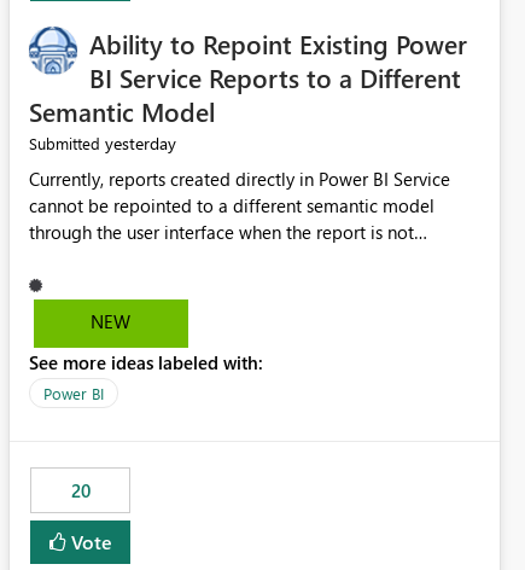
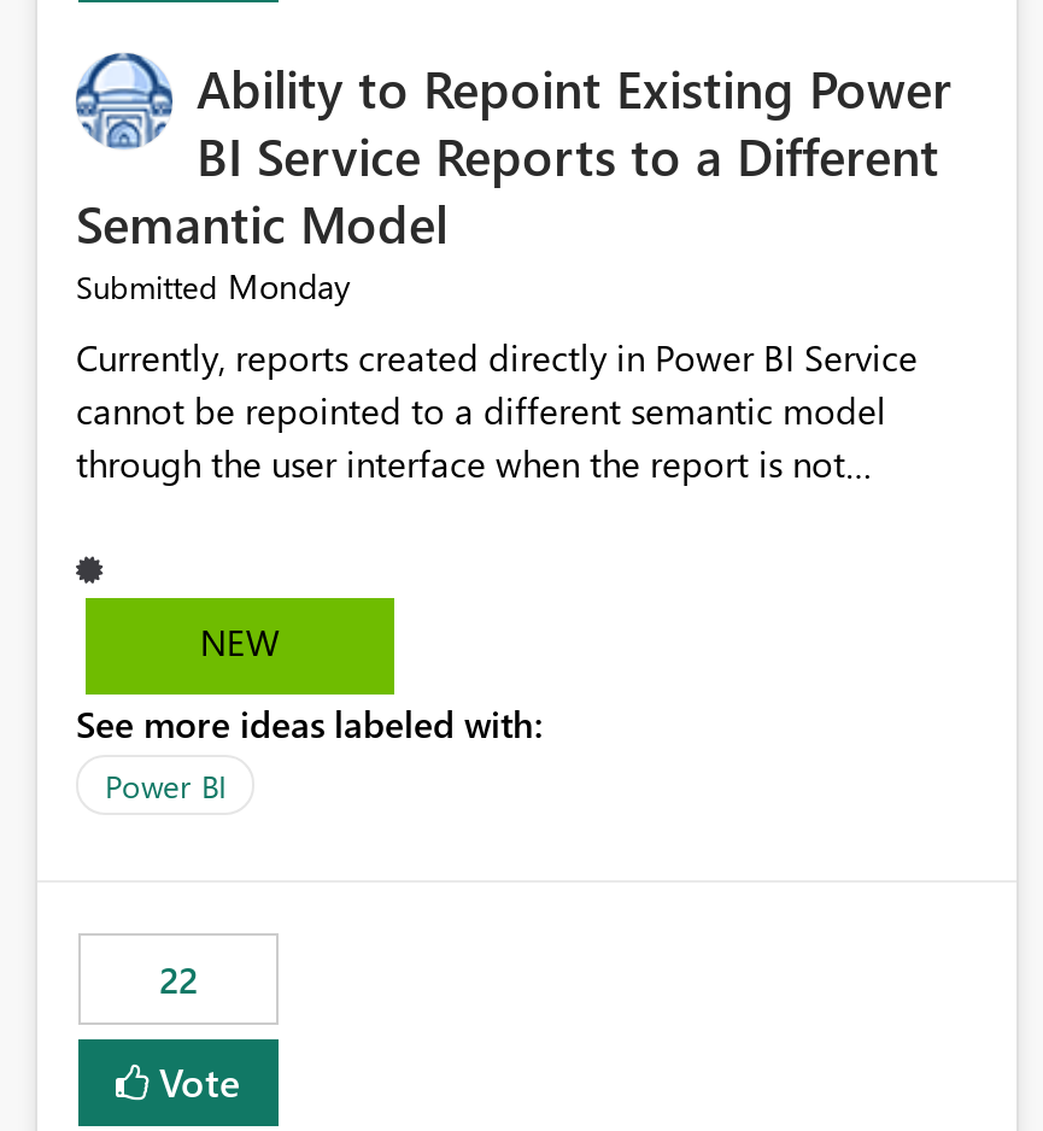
- Submitted yesterday
+ Submitted Monday

- 20
+ 22
